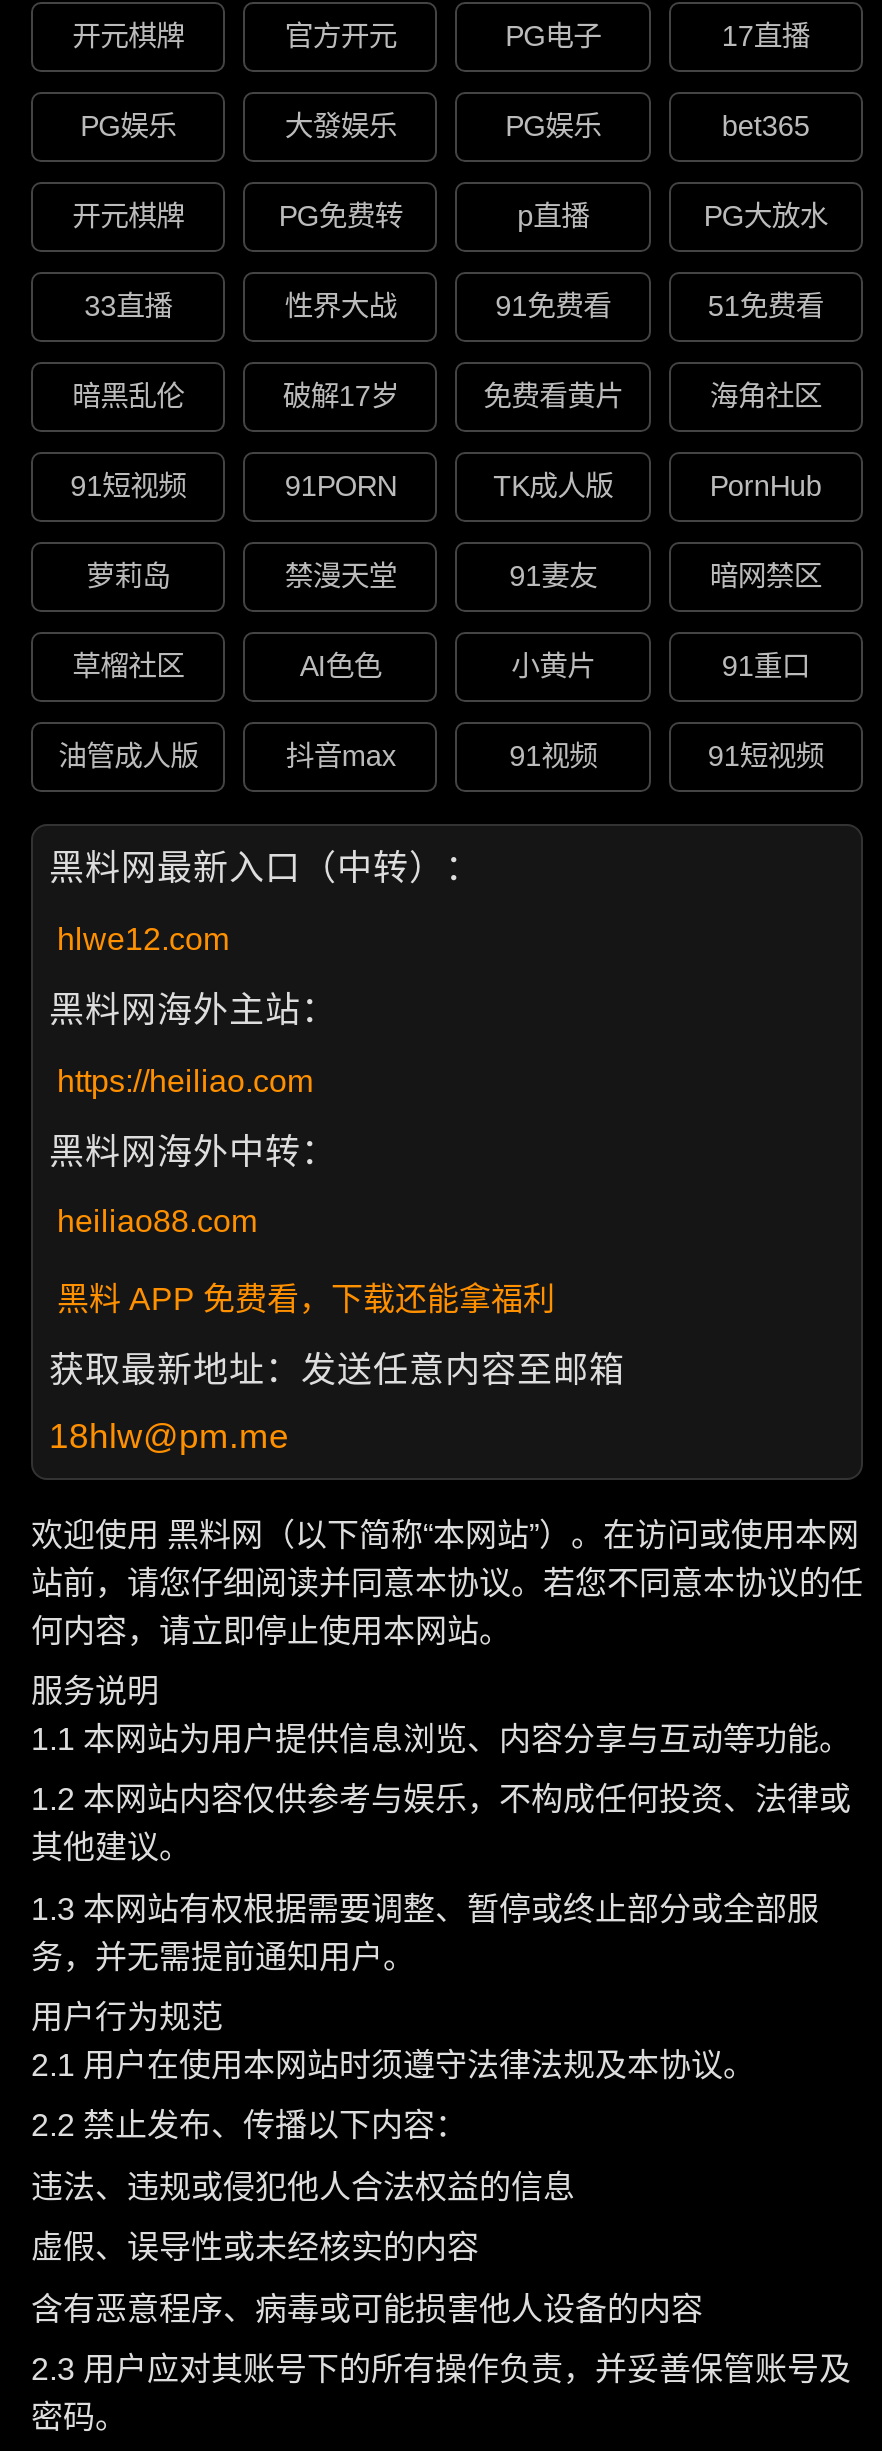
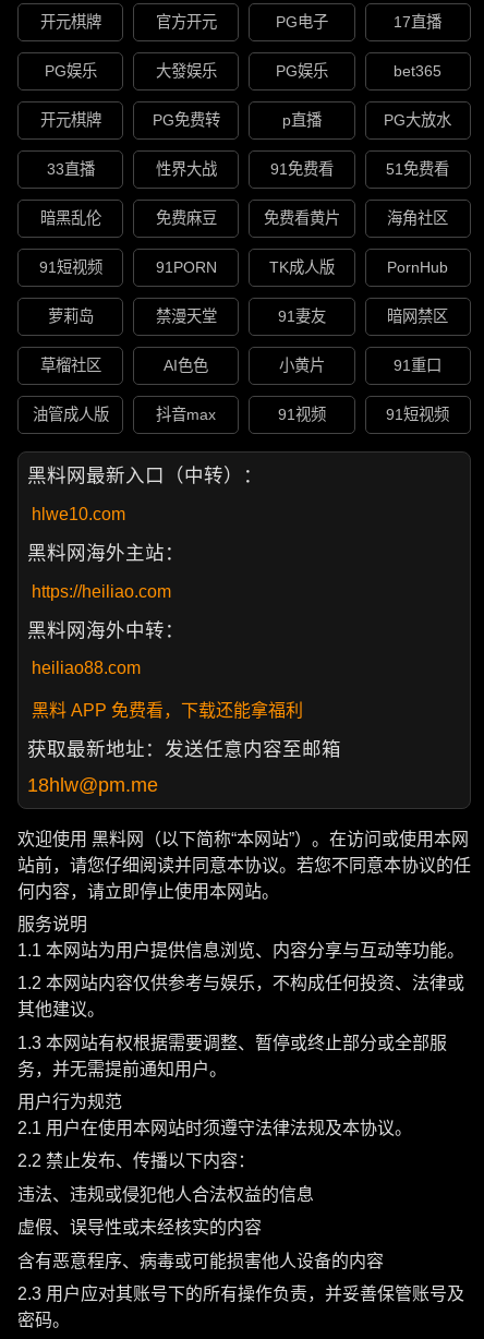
- 破解17岁
+ 免费麻豆

- hlwe12.com
+ hlwe10.com
